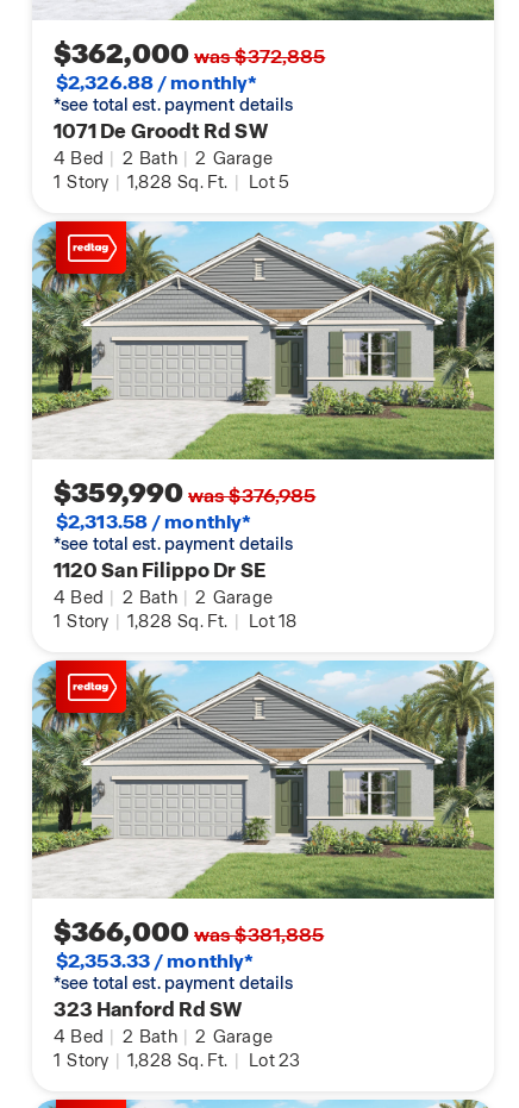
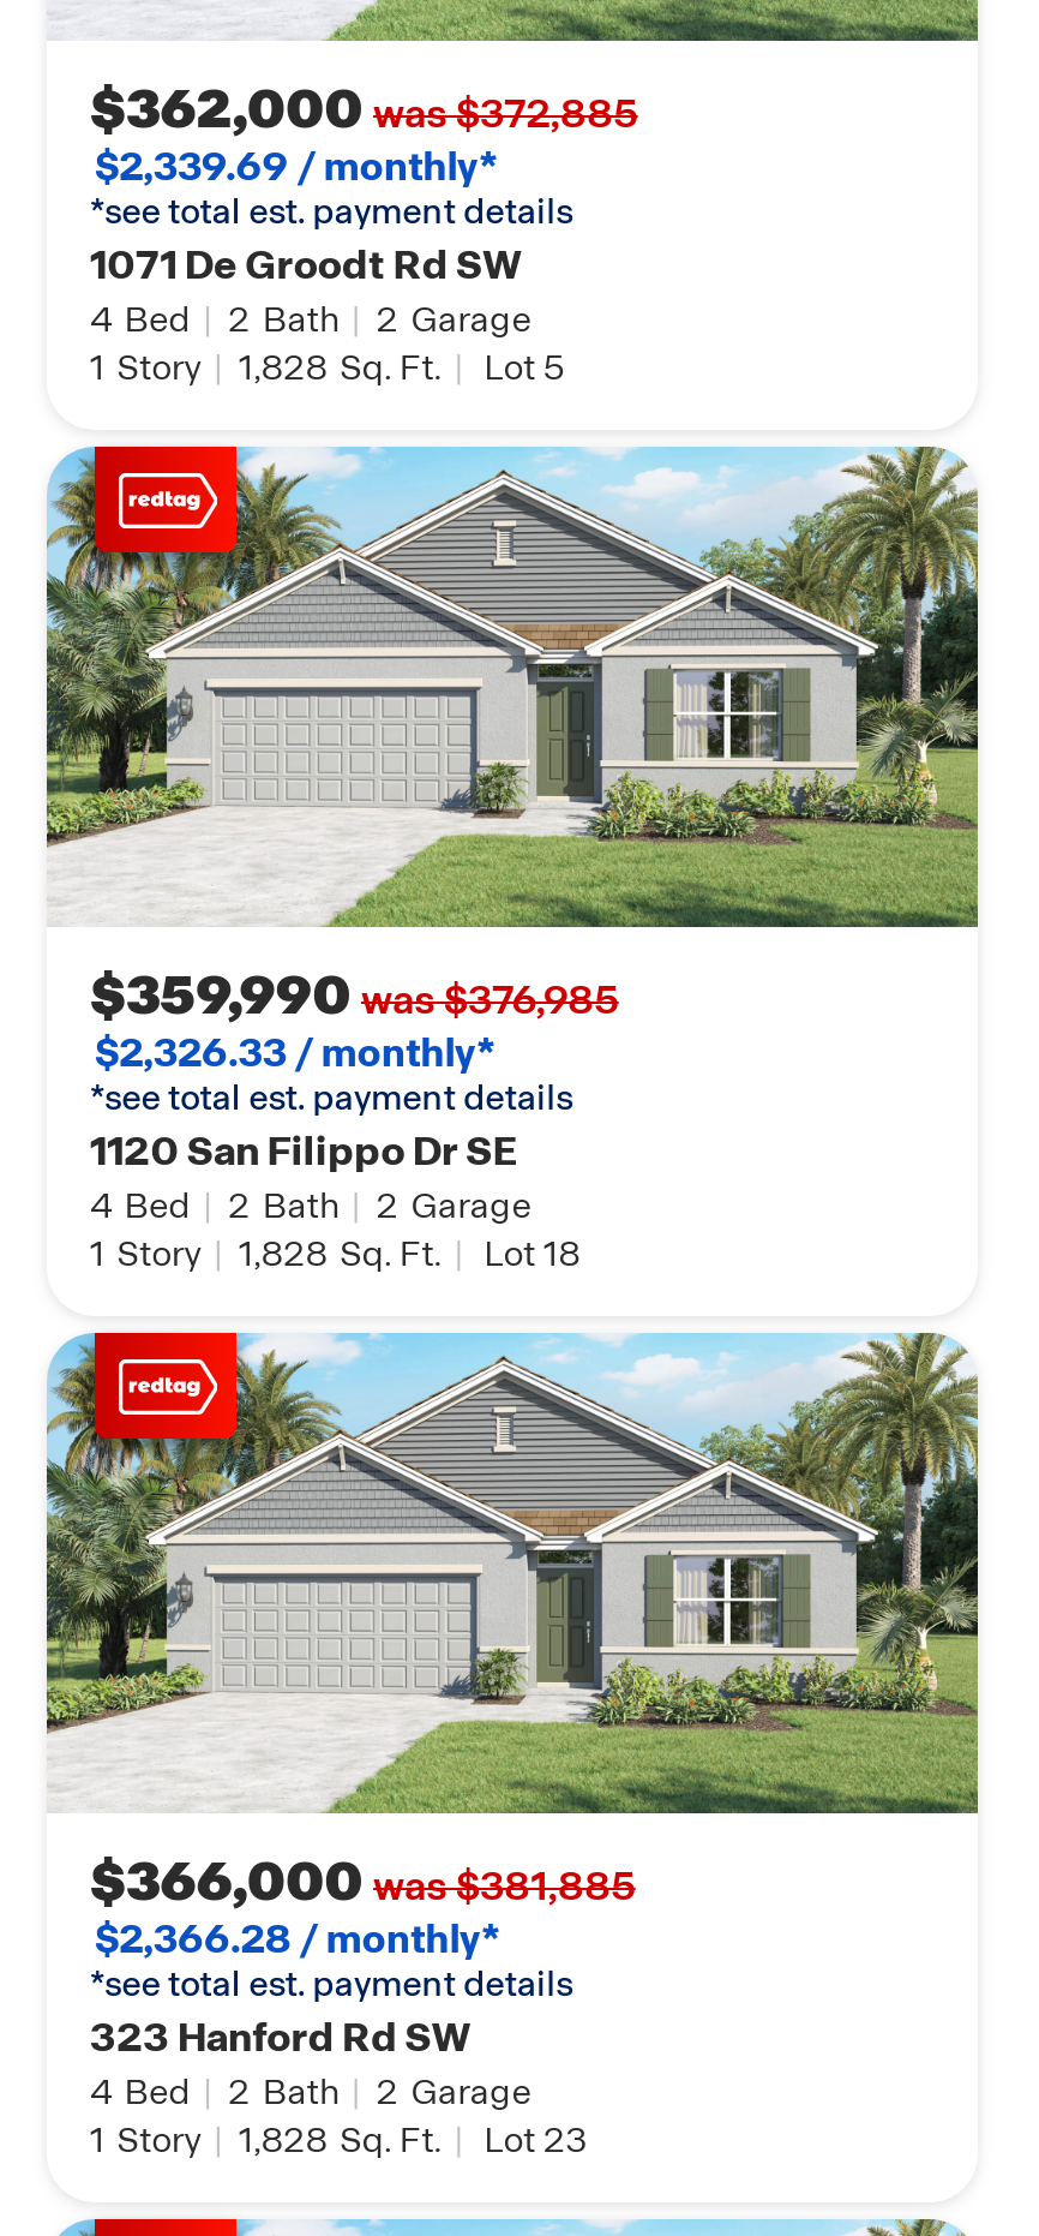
- $2,326.88 / monthly*
+ $2,339.69 / monthly*

- $2,313.58 / monthly*
+ $2,326.33 / monthly*

- $2,353.33 / monthly*
+ $2,366.28 / monthly*
